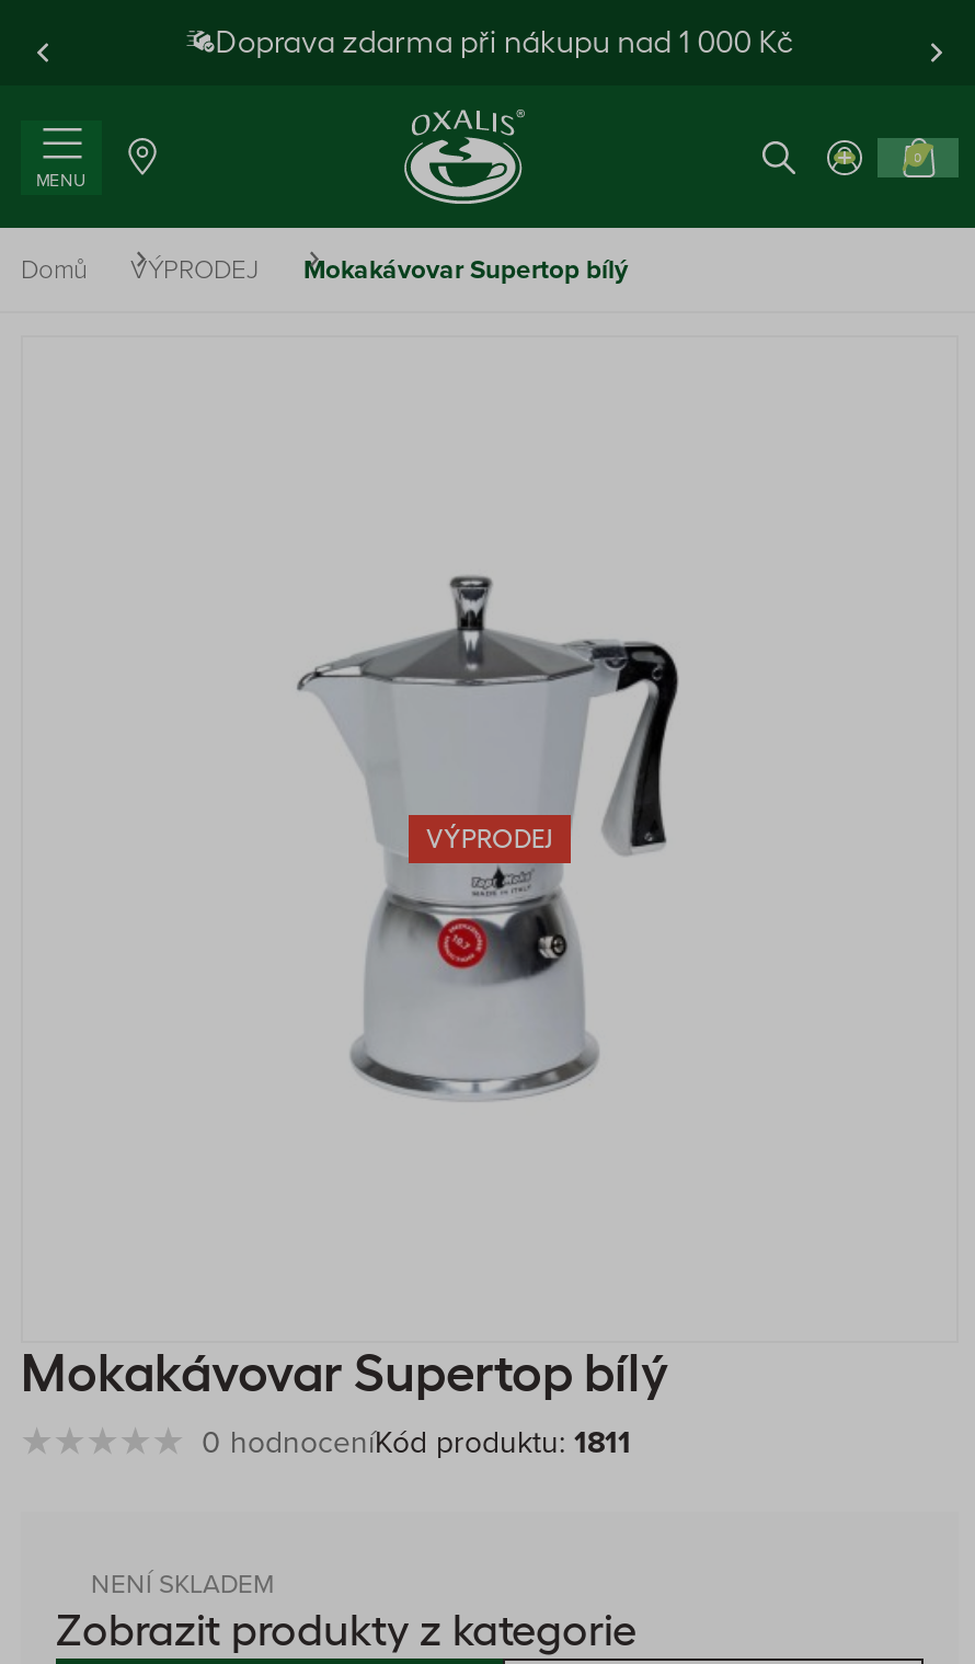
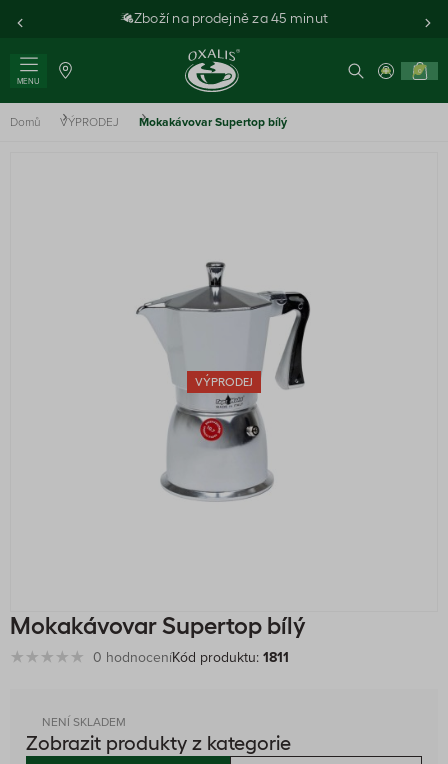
- Doprava zdarma při nákupu nad 1 000 Kč
+ Zboží na prodejně za 45 minut
